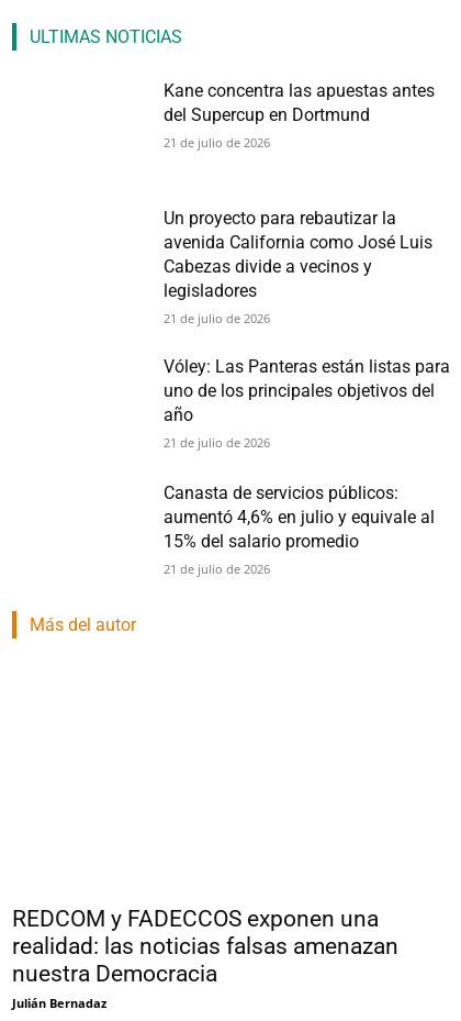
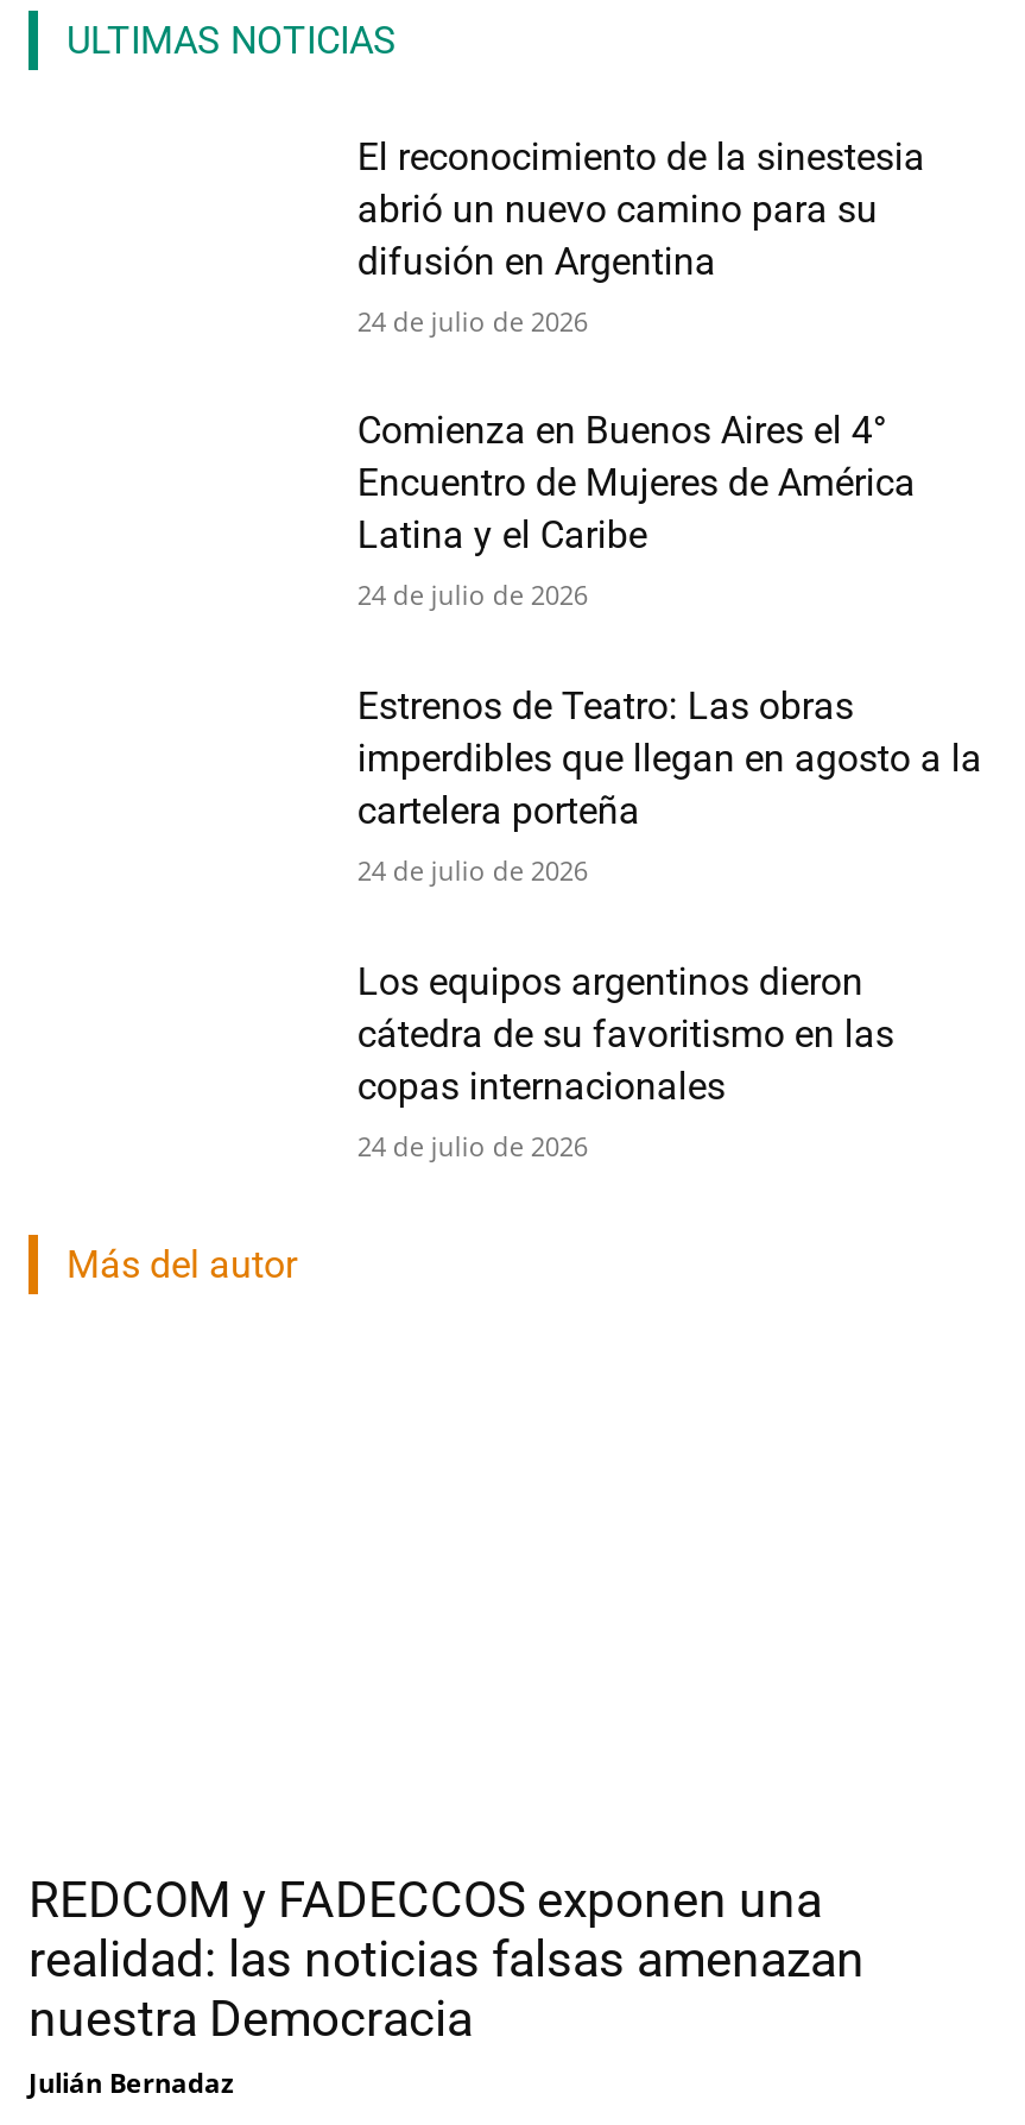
- Kane concentra las apuestas antes
- del Supercup en Dortmund
- 21 de julio de 2026
+ El reconocimiento de la sinestesia
+ abrió un nuevo camino para su
+ difusión en Argentina
+ 24 de julio de 2026

- Un proyecto para rebautizar la
- avenida California como José Luis
- Cabezas divide a vecinos y
- legisladores
- 21 de julio de 2026
+ Comienza en Buenos Aires el 4°
+ Encuentro de Mujeres de América
+ Latina y el Caribe
+ 24 de julio de 2026

- Vóley: Las Panteras están listas para
- uno de los principales objetivos del
- año
- 21 de julio de 2026
+ Estrenos de Teatro: Las obras
+ imperdibles que llegan en agosto a la
+ cartelera porteña
+ 24 de julio de 2026

- Canasta de servicios públicos:
- aumentó 4,6% en julio y equivale al
- 15% del salario promedio
- 21 de julio de 2026
+ Los equipos argentinos dieron
+ cátedra de su favoritismo en las
+ copas internacionales
+ 24 de julio de 2026
